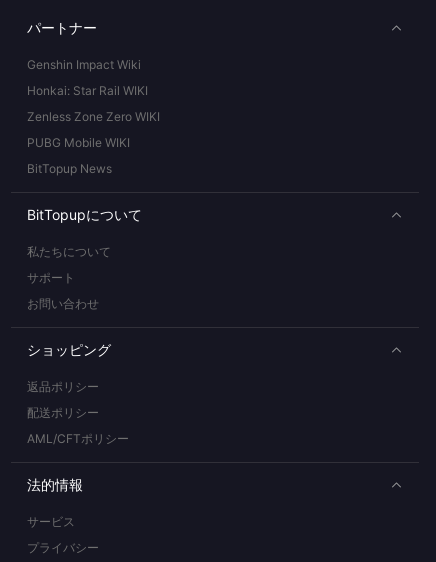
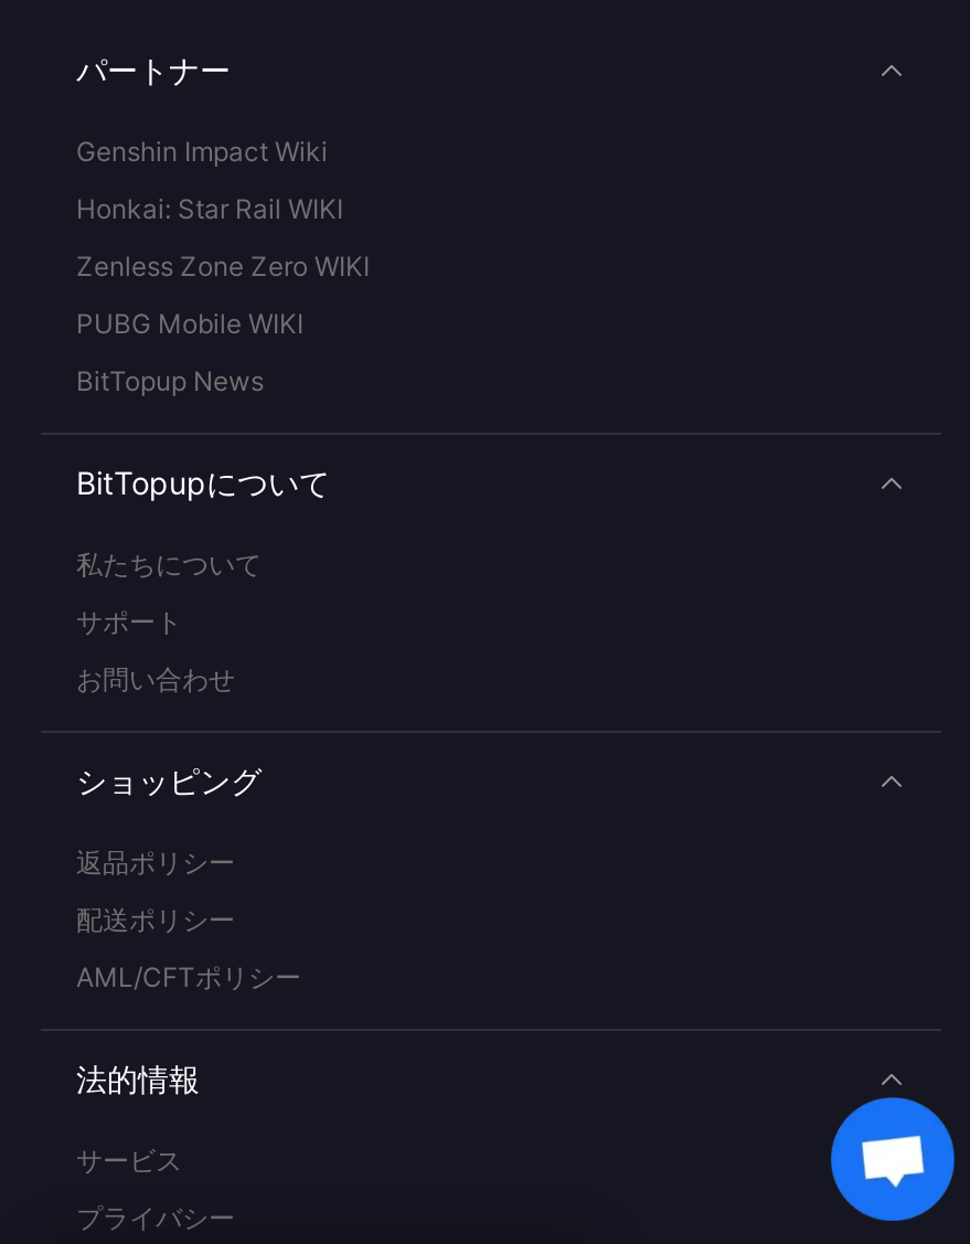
+ [image]
